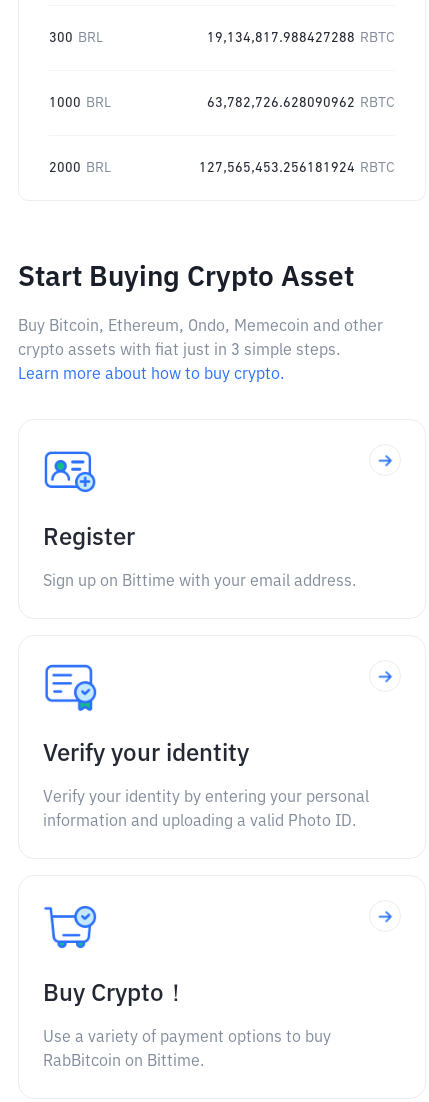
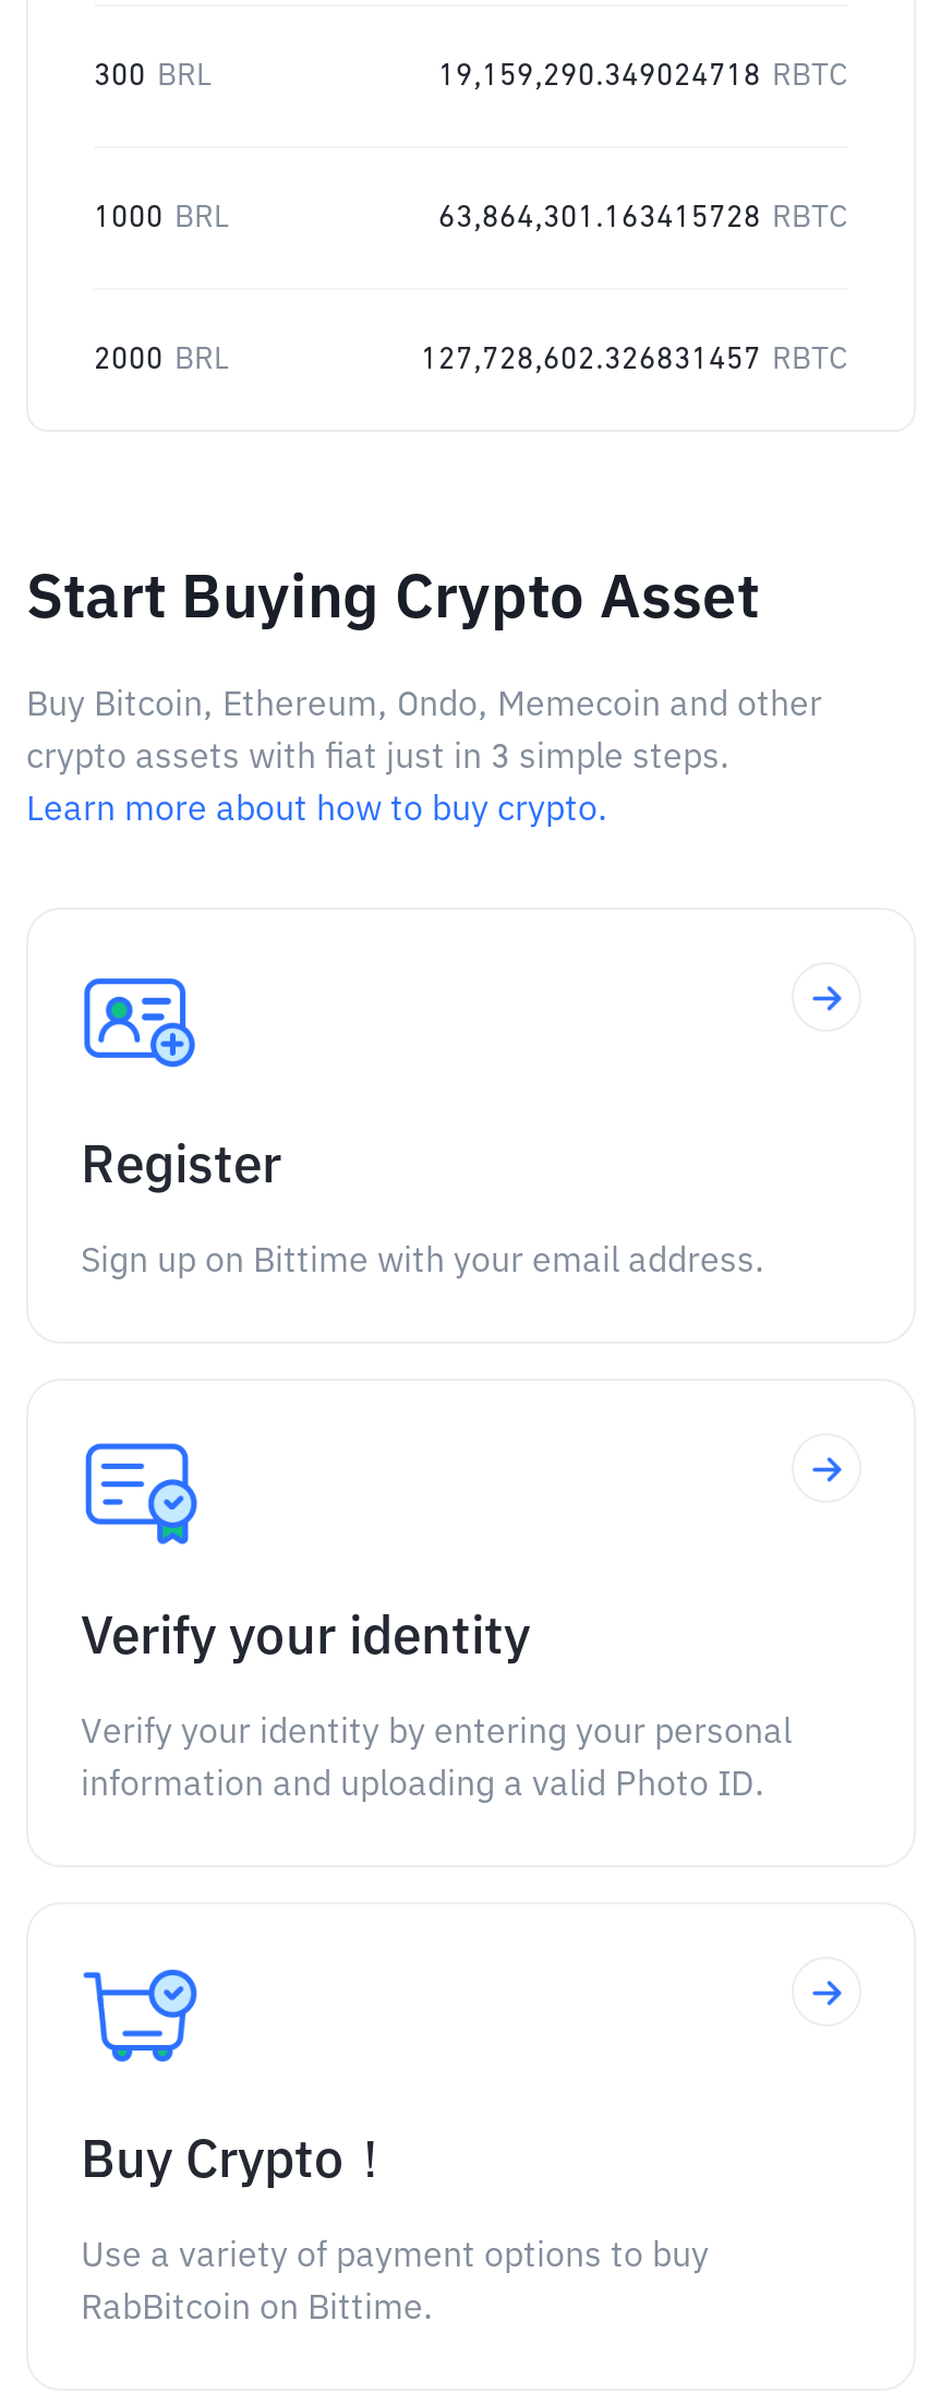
- 19,134,817.988427288 RBTC
+ 19,159,290.349024718 RBTC

- 63,782,726.628090962 RBTC
+ 63,864,301.163415728 RBTC

- 127,565,453.256181924 RBTC
+ 127,728,602.326831457 RBTC
